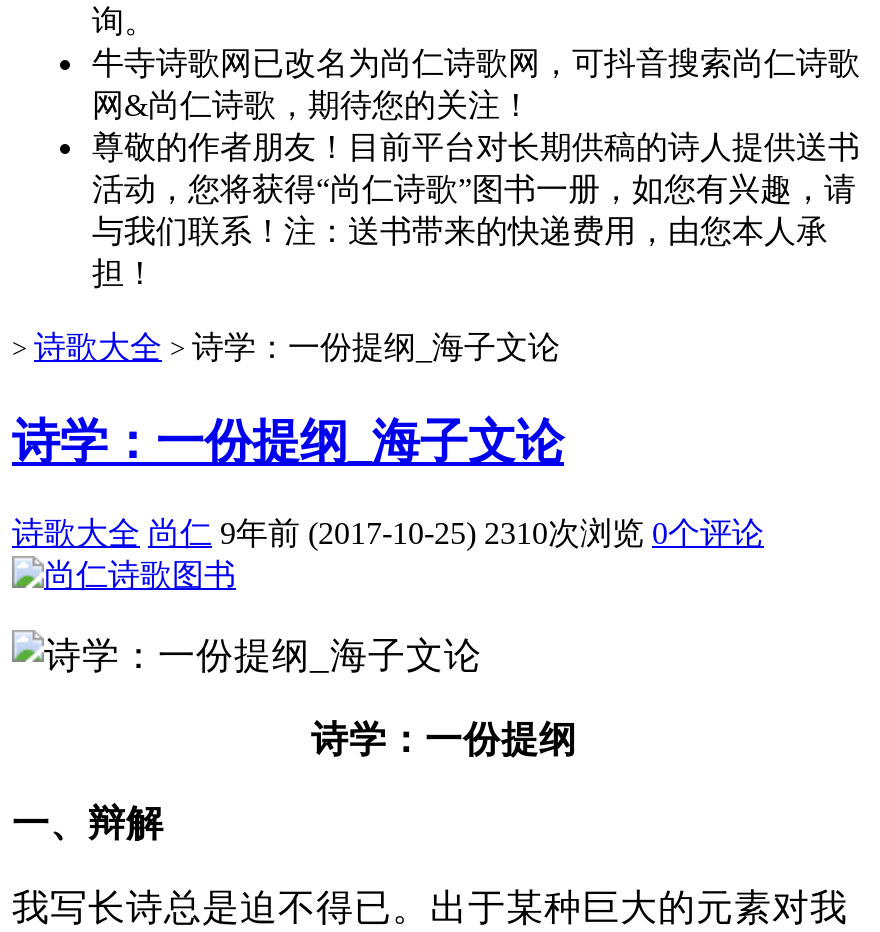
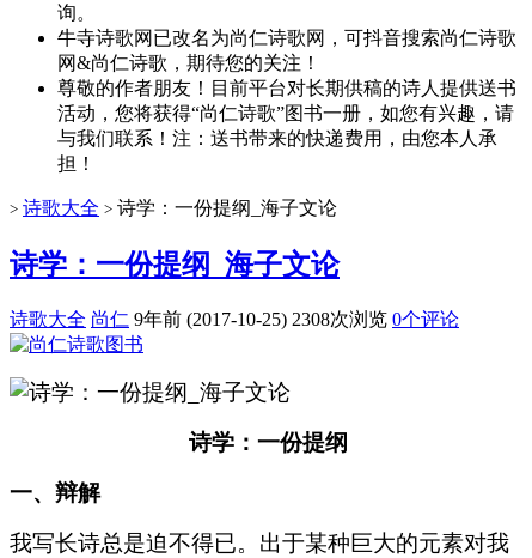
- 诗歌大全 尚仁 9年前 (2017-10-25) 2310次浏览 0个评论
+ 诗歌大全 尚仁 9年前 (2017-10-25) 2308次浏览 0个评论
